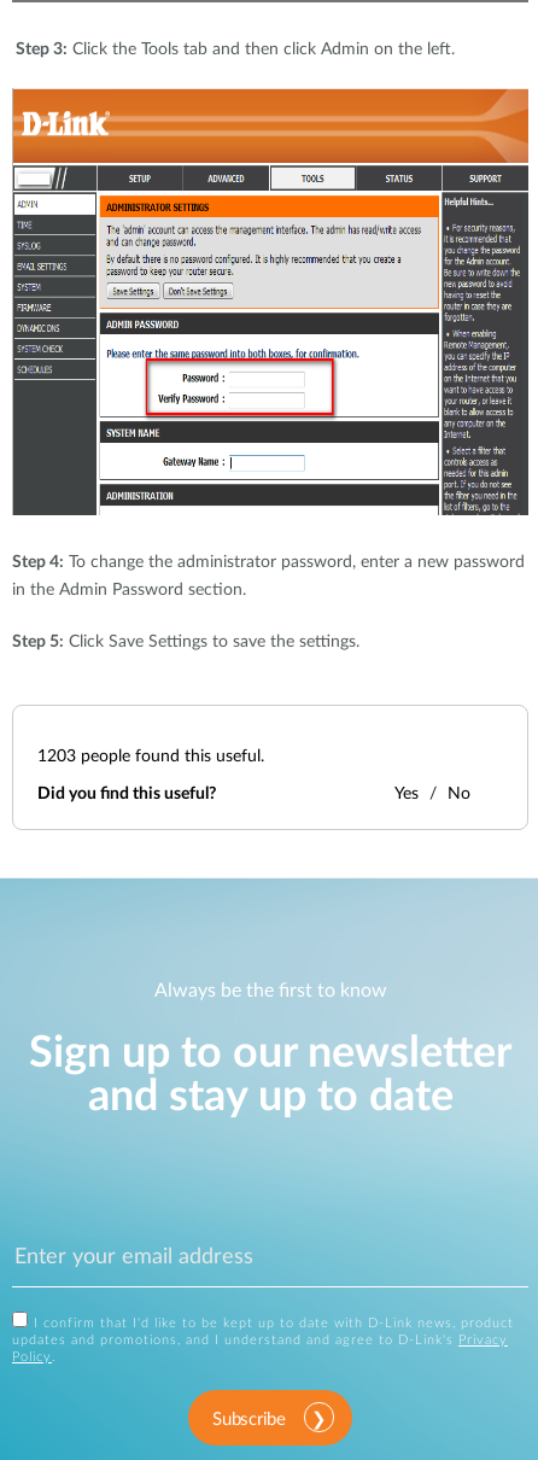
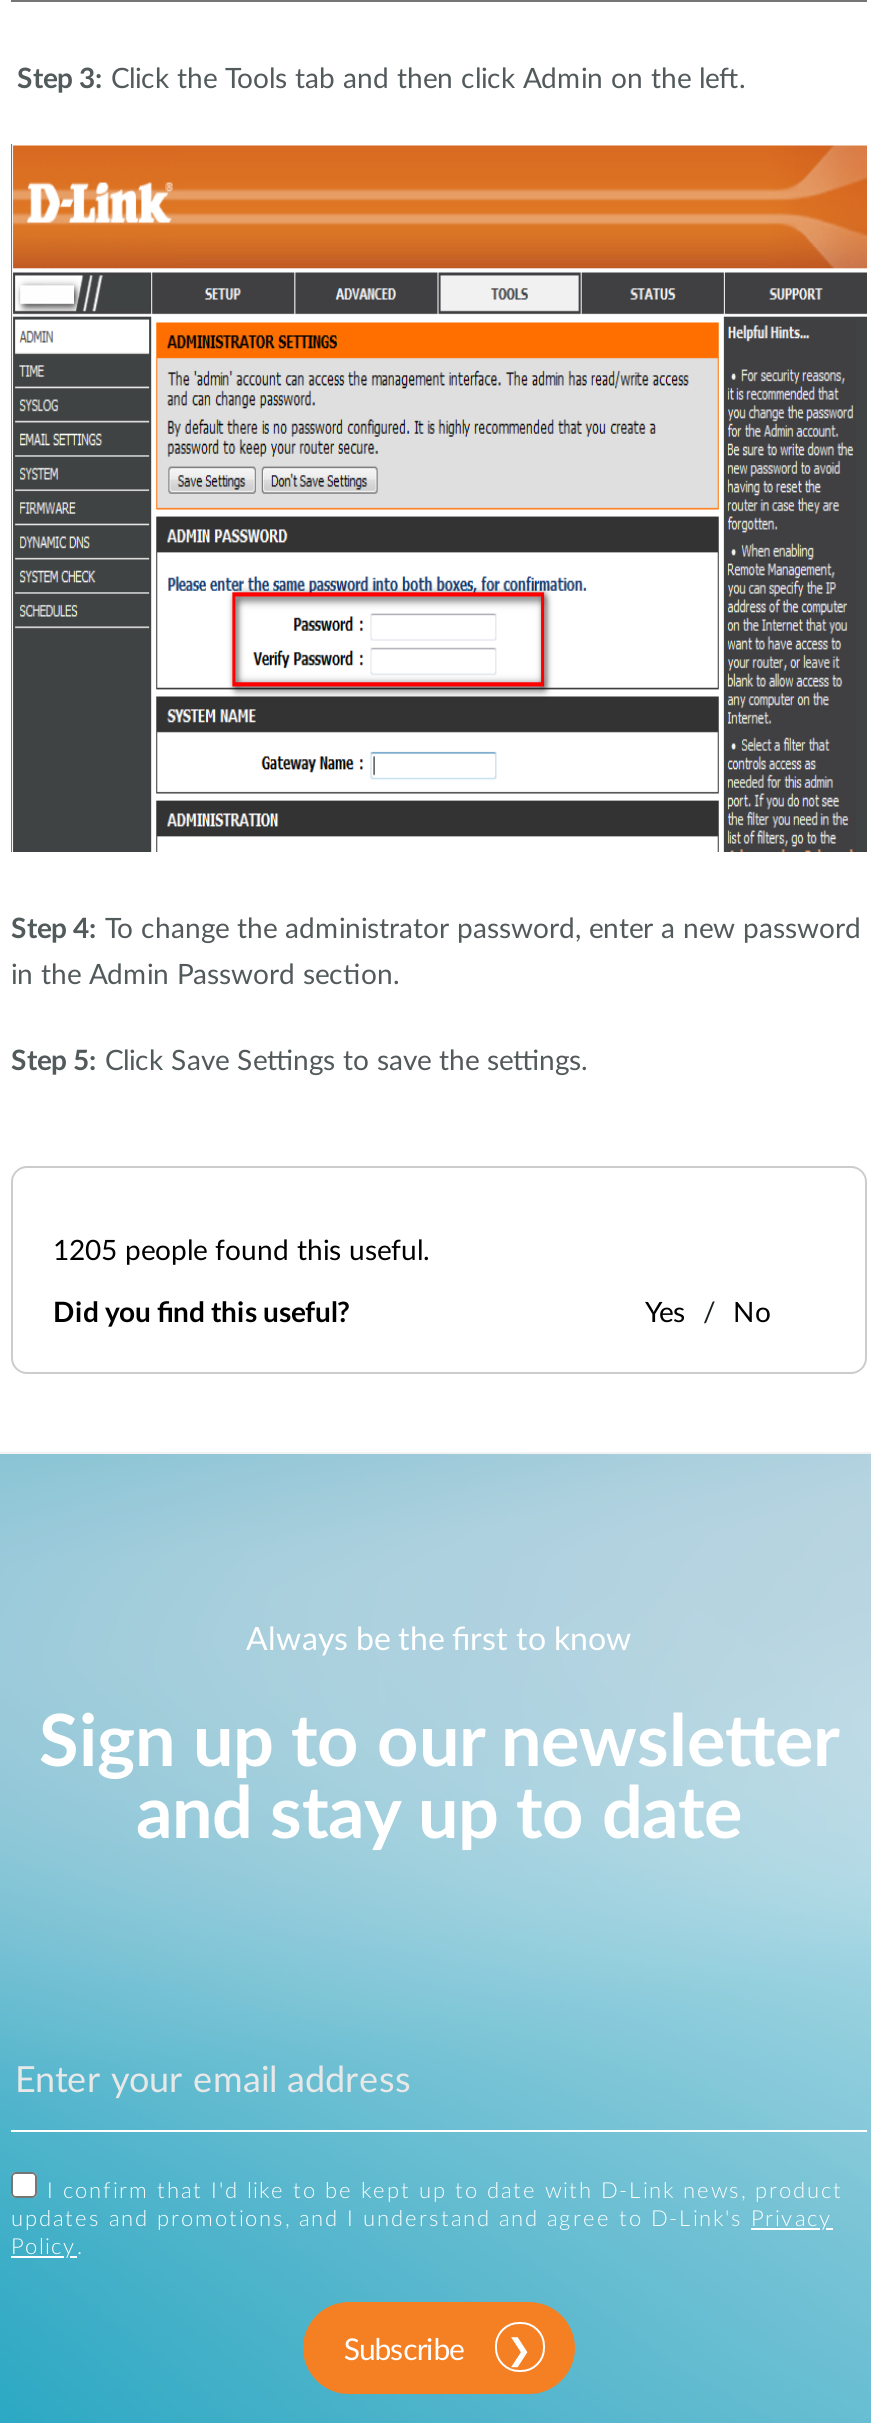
- 1203 people found this useful.
+ 1205 people found this useful.
